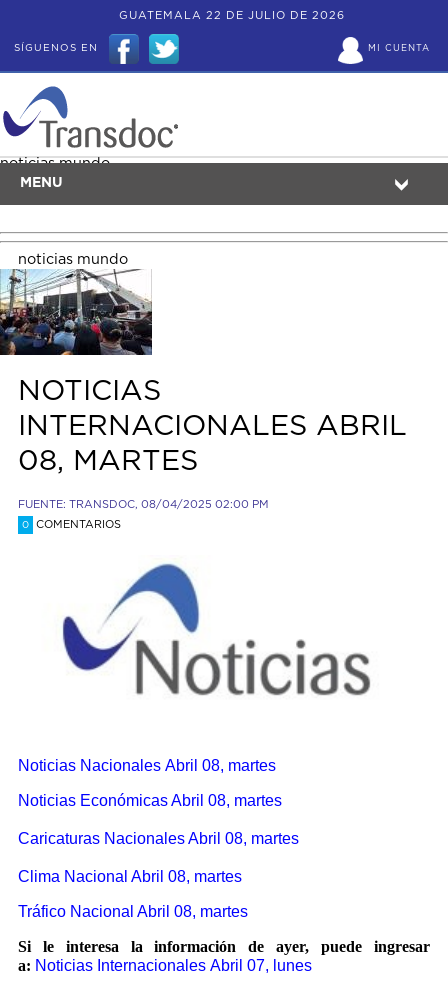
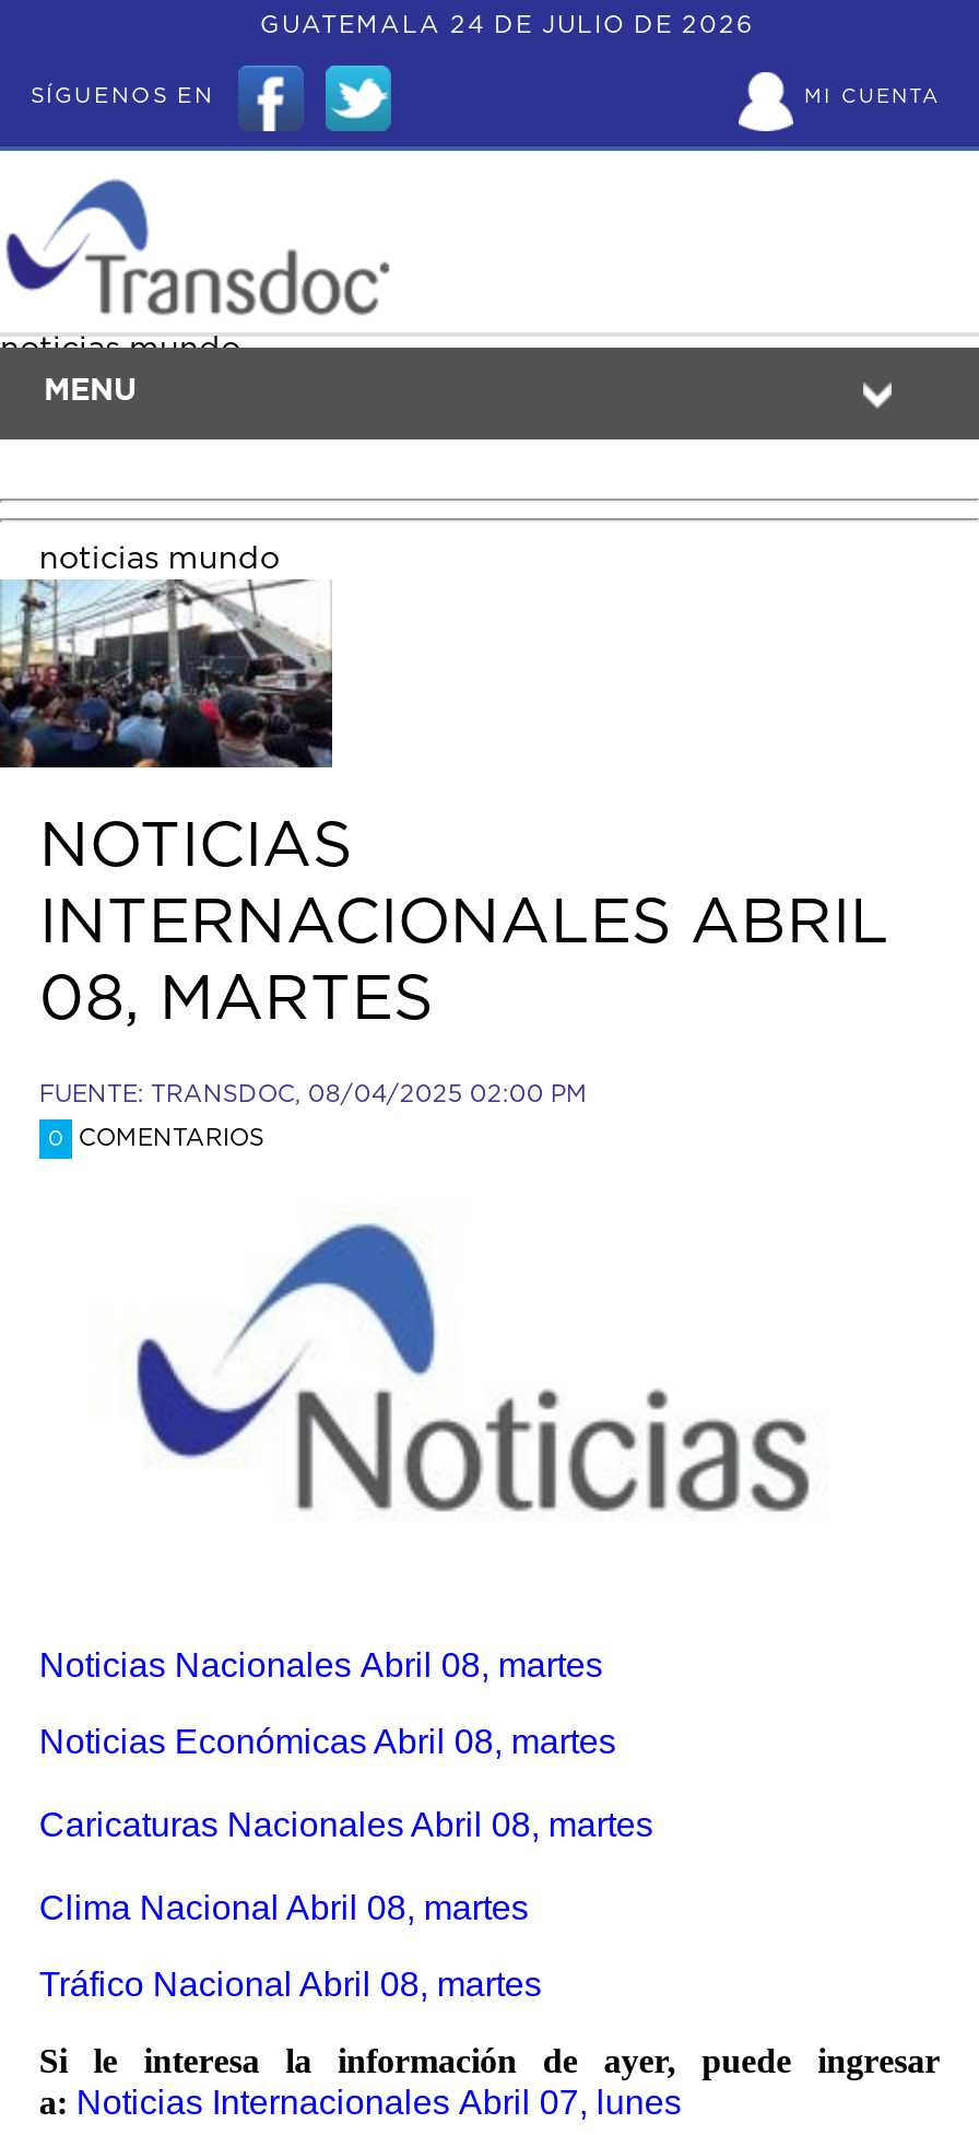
- GUATEMALA 22 DE JULIO DE 2026
+ GUATEMALA 24 DE JULIO DE 2026
